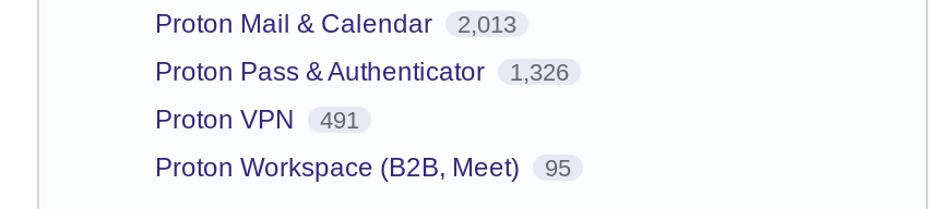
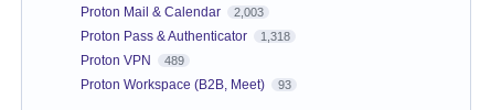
- Proton Mail & Calendar 2,013
+ Proton Mail & Calendar 2,003

- Proton Pass & Authenticator 1,326
+ Proton Pass & Authenticator 1,318

- Proton VPN 491
+ Proton VPN 489

- Proton Workspace (B2B, Meet) 95
+ Proton Workspace (B2B, Meet) 93
